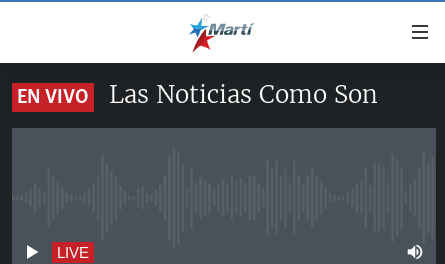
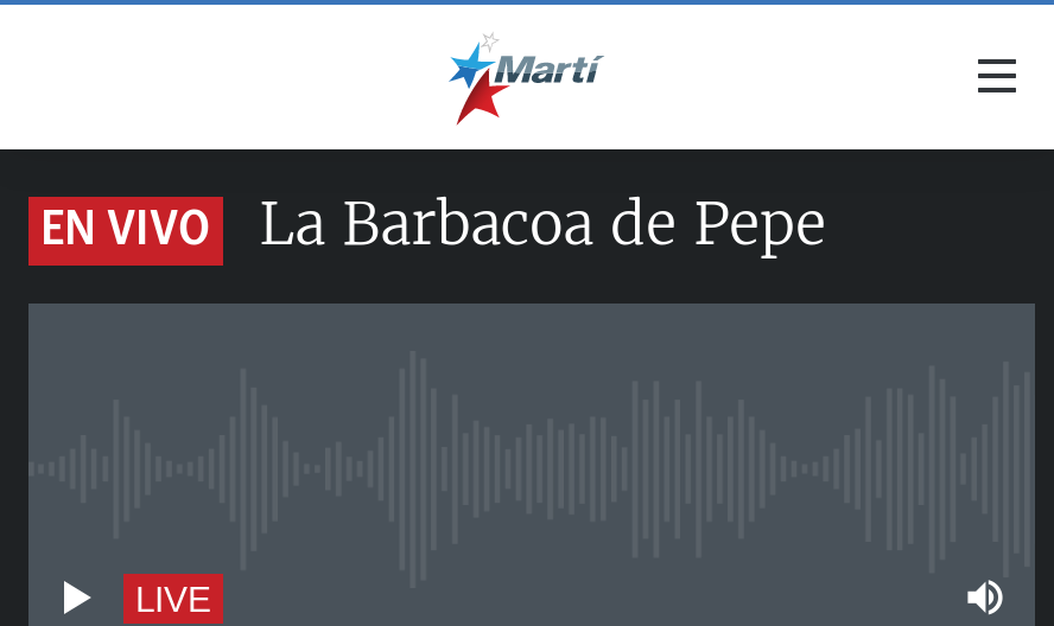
- Las Noticias Como Son
+ La Barbacoa de Pepe
